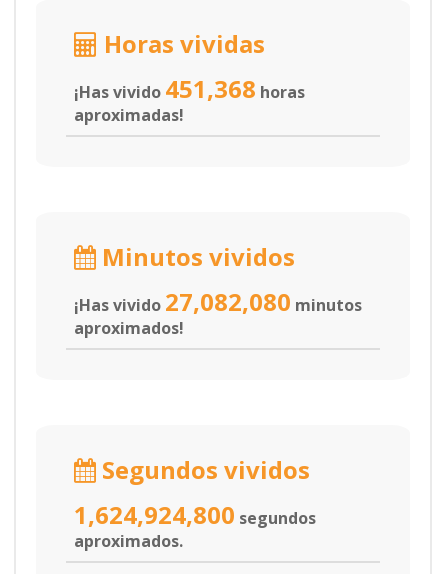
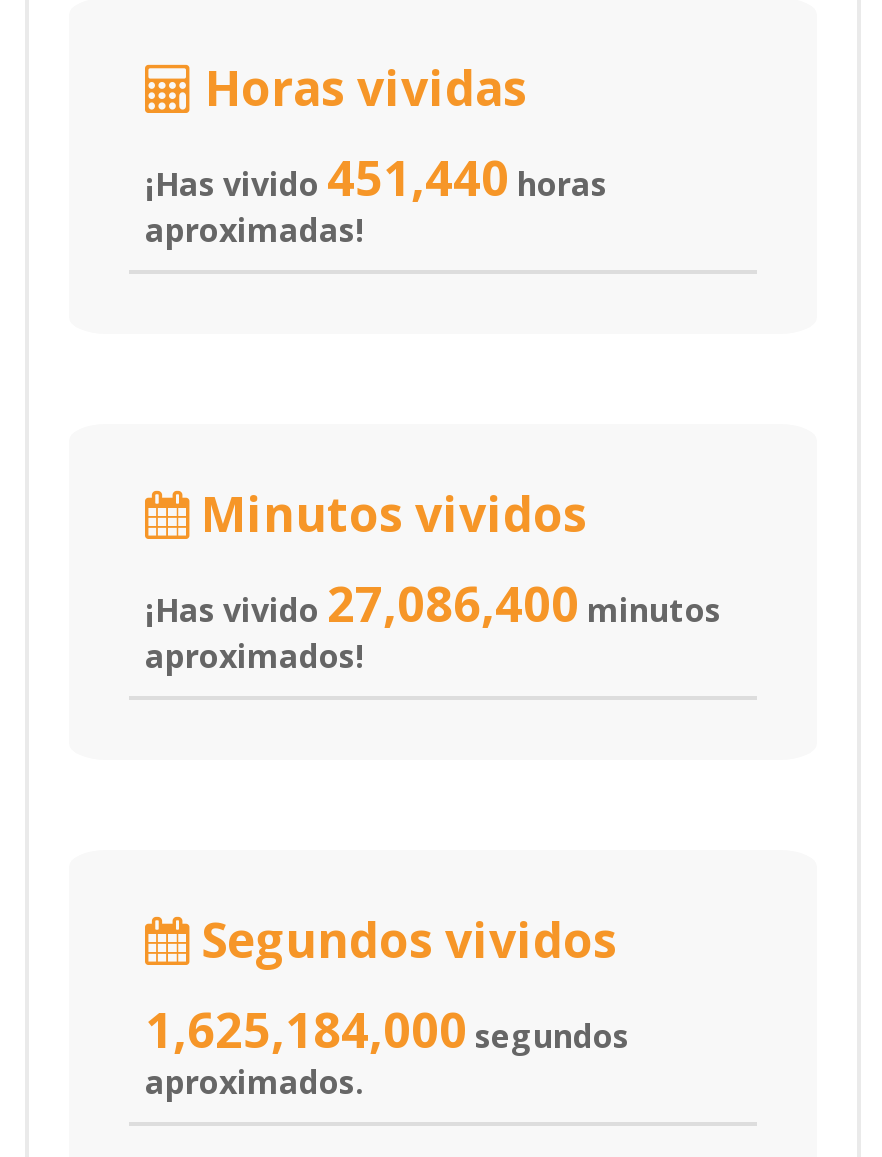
- ¡Has vivido451,368 horas
+ ¡Has vivido451,440 horas

- ¡Has vivido 27,082,080 minutos
+ ¡Has vivido 27,086,400 minutos

- 1,624,924,800segundos
+ 1,625,184,000segundos
